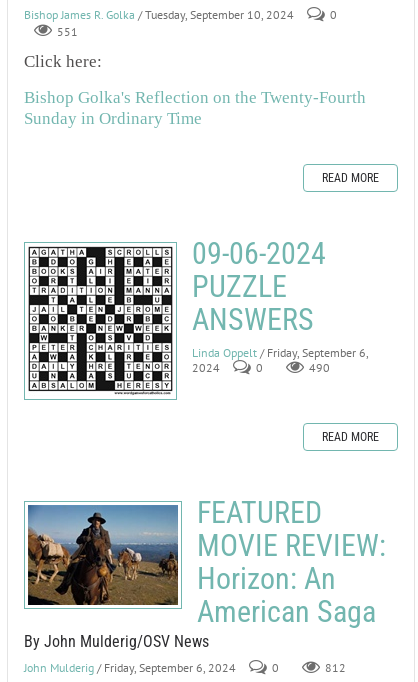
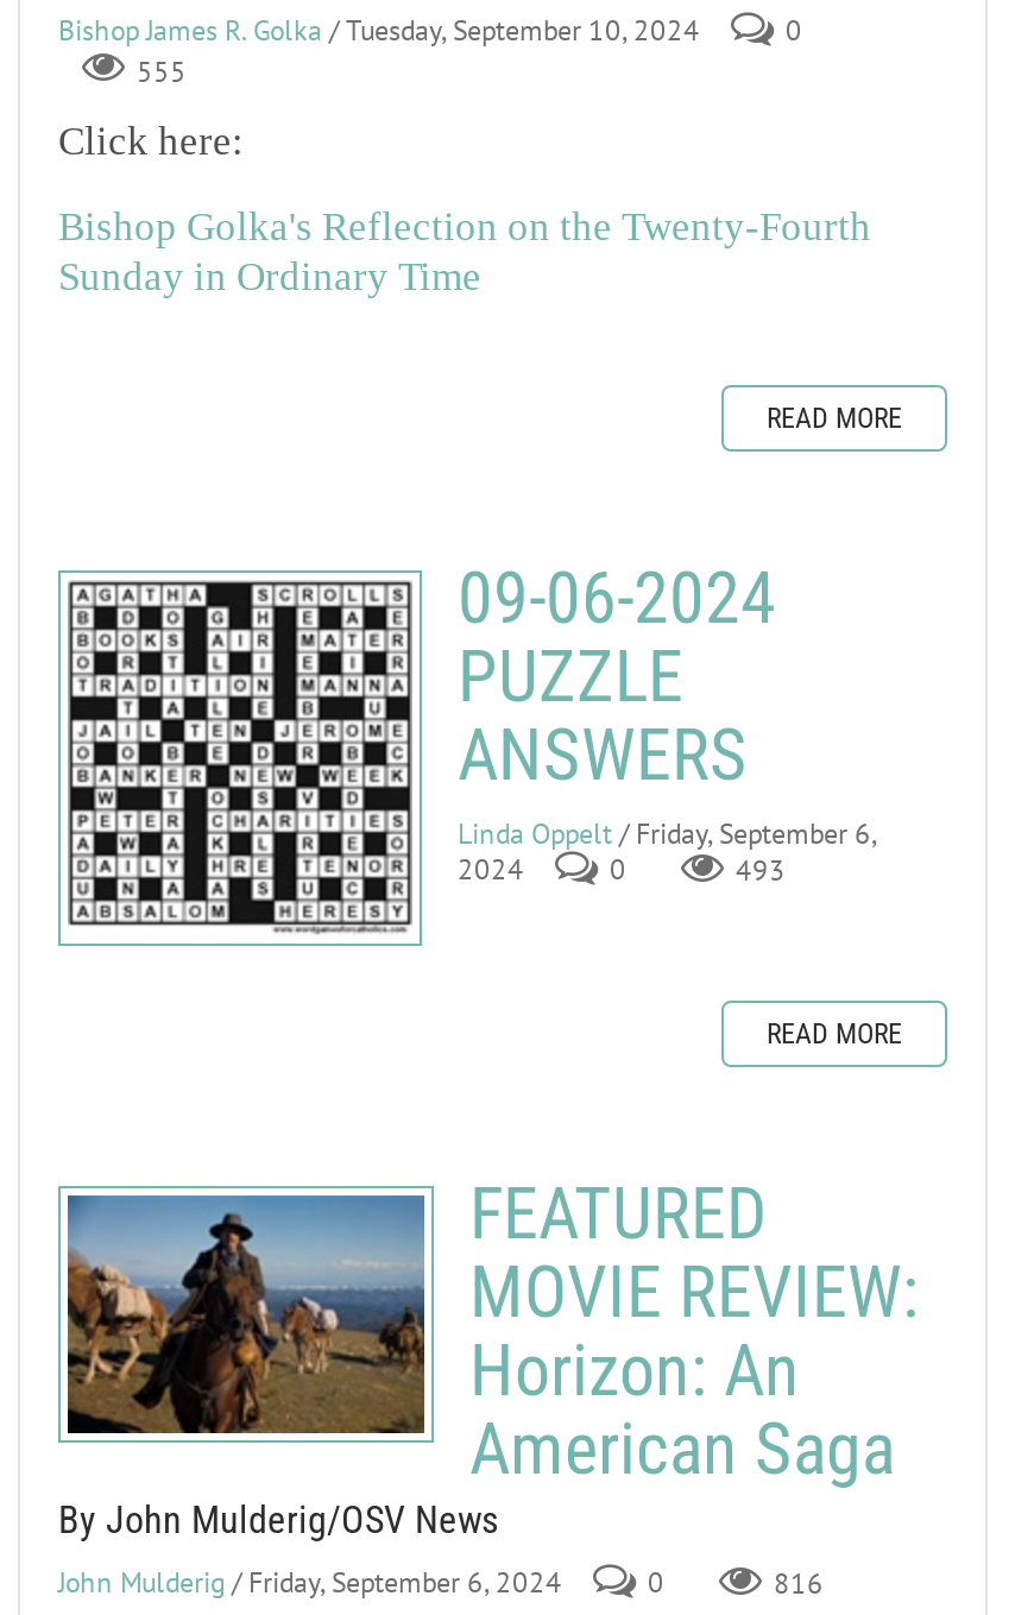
- 551
+ 555

- 490
+ 493

- 812
+ 816
